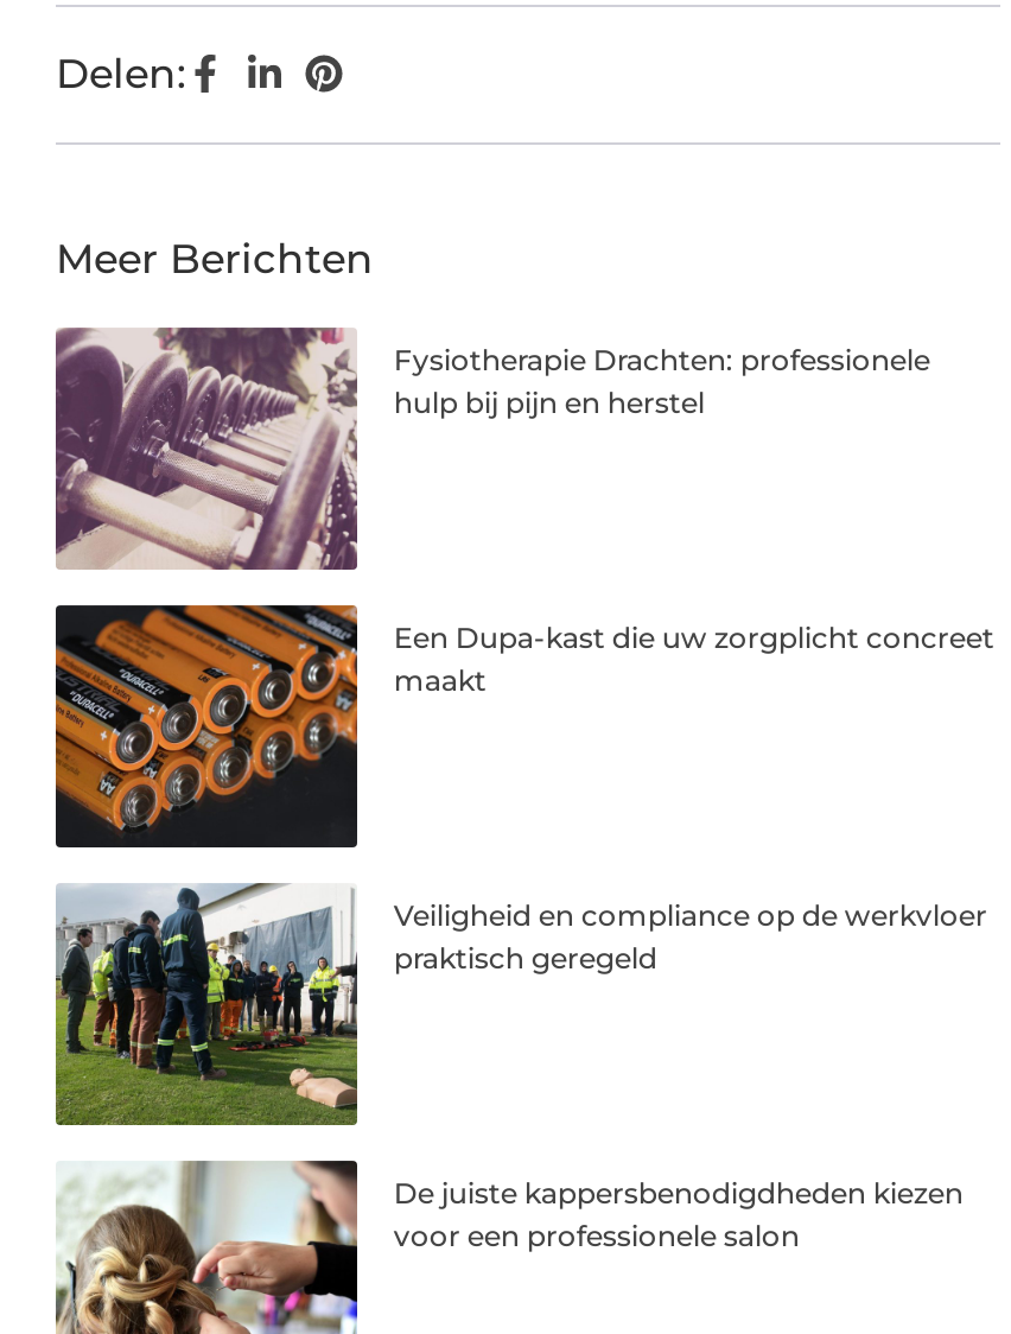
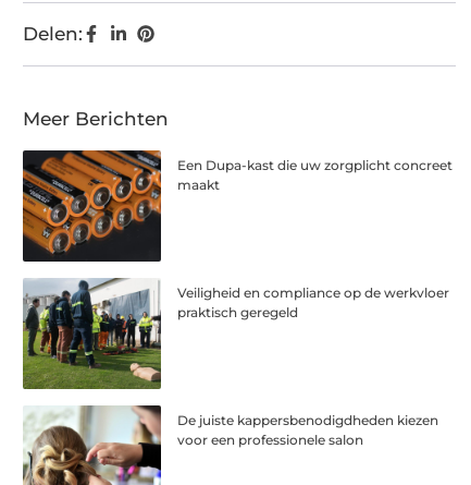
- [image]
- Fysiotherapie Drachten: professionele
- hulp bij pijn en herstel
